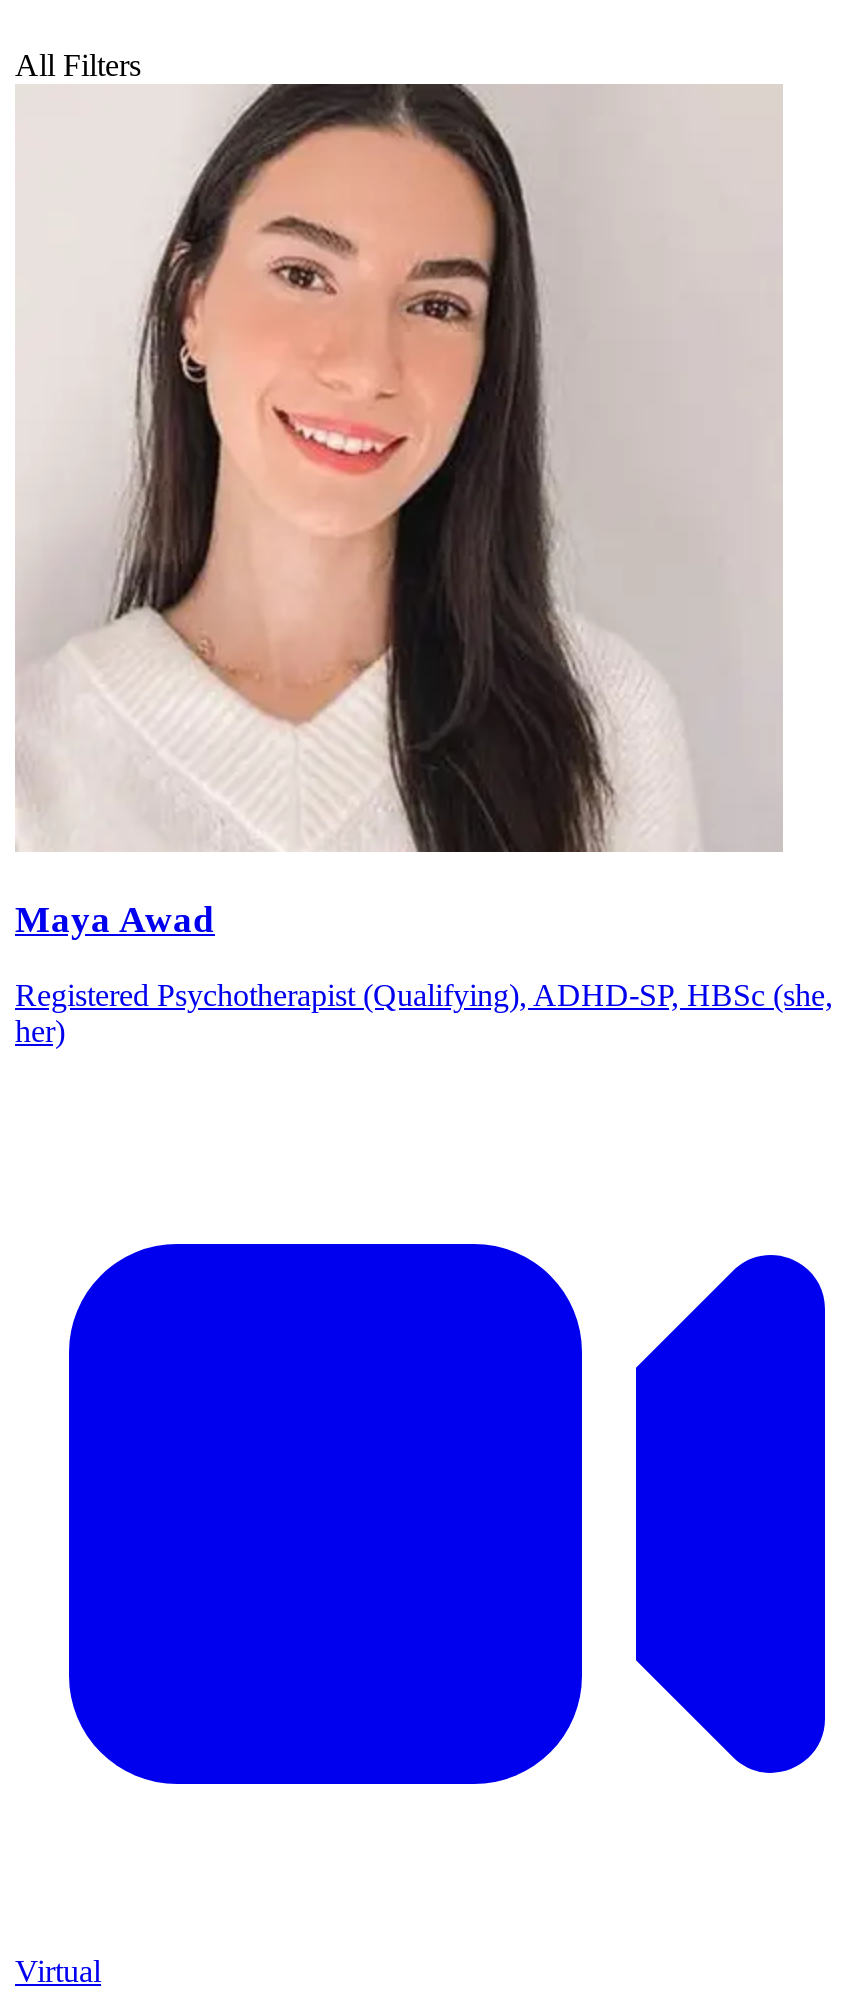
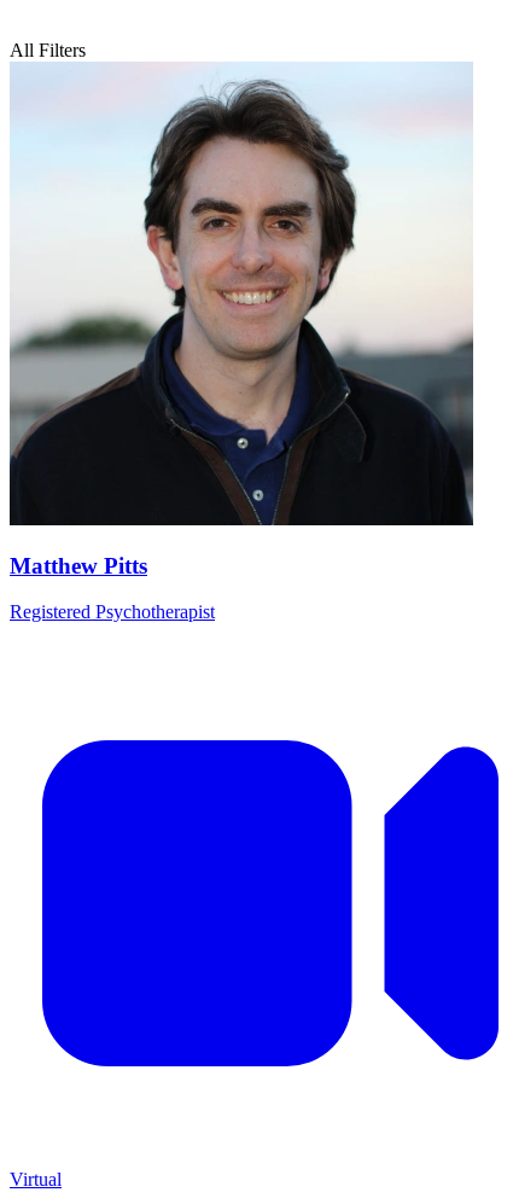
- [image]
- Maya Awad
+ [image]
+ Matthew Pitts

- Registered Psychotherapist (Qualifying), ADHD-SP, HBSc (she,
- her)
+ Registered Psychotherapist
